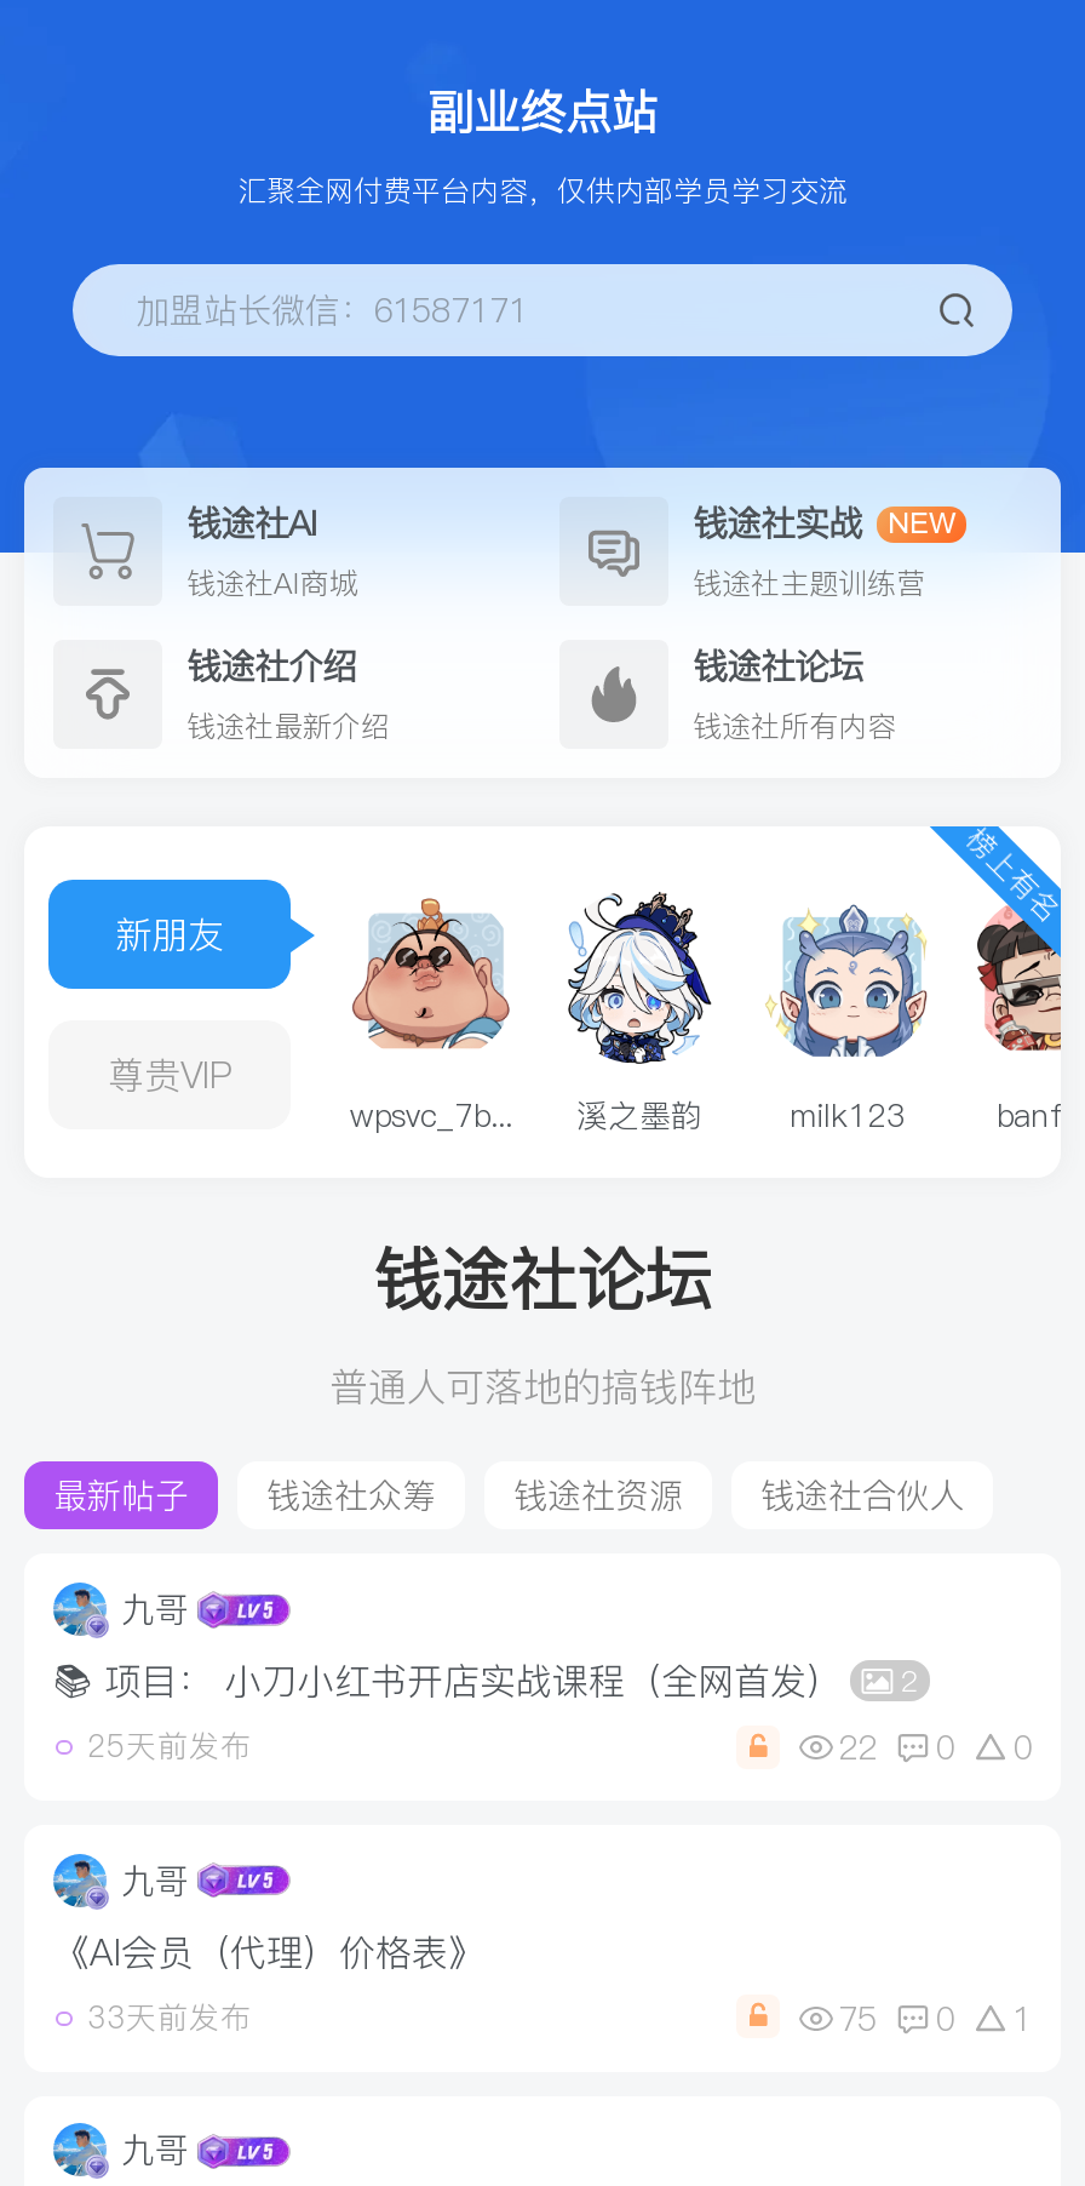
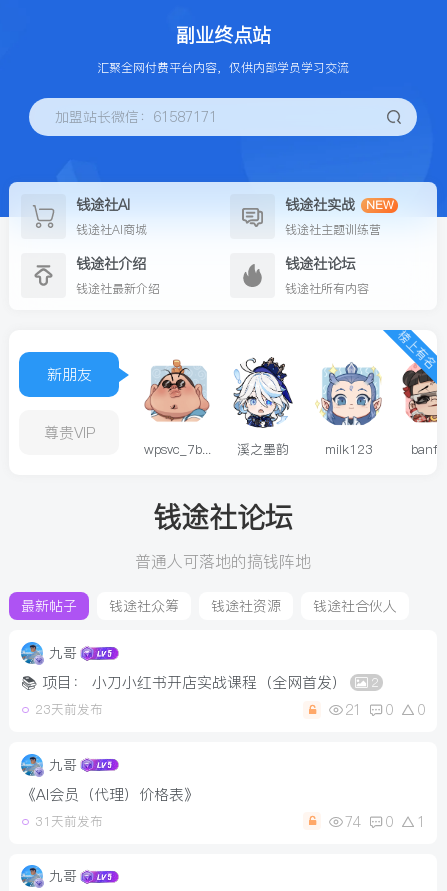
- 25天前发布
+ 23天前发布

- 22 0 0
+ 21 0 0

- 33天前发布
+ 31天前发布

- 75 0 1
+ 74 0 1
